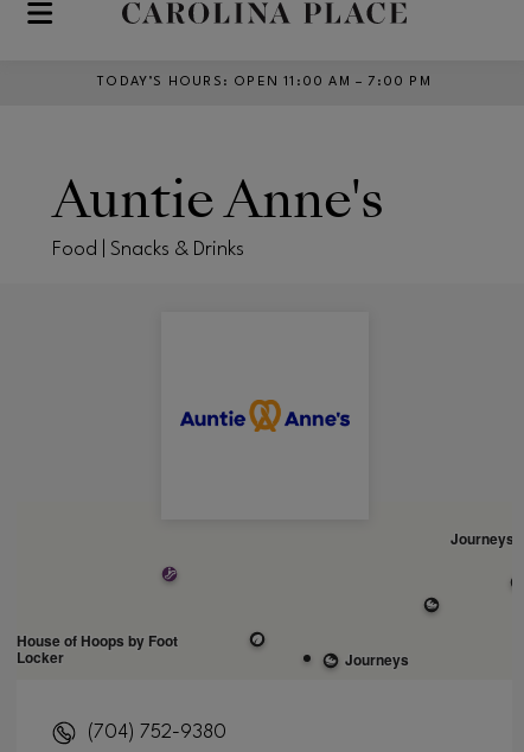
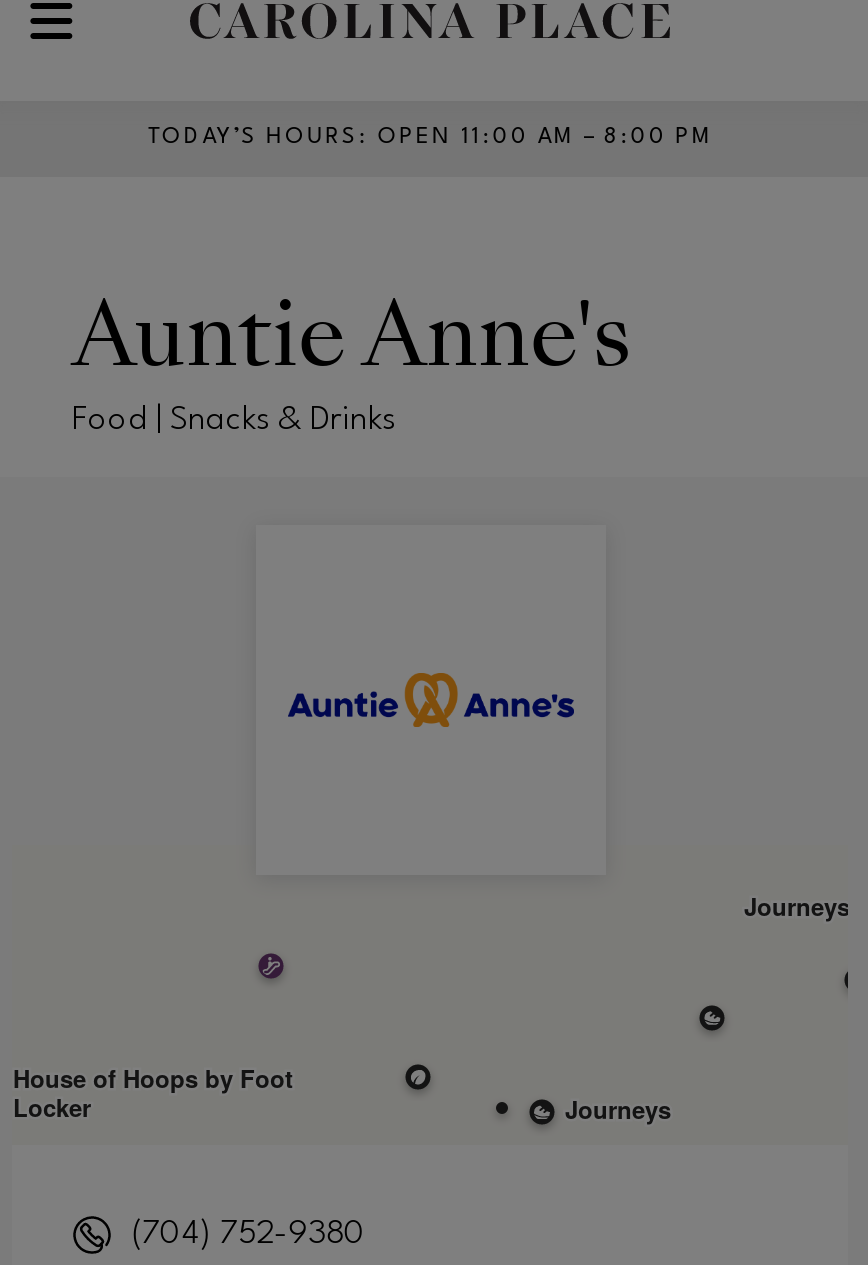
- TODAY’S HOURS: OPEN 11:00 AM – 7:00 PM
+ TODAY’S HOURS: OPEN 11:00 AM – 8:00 PM
